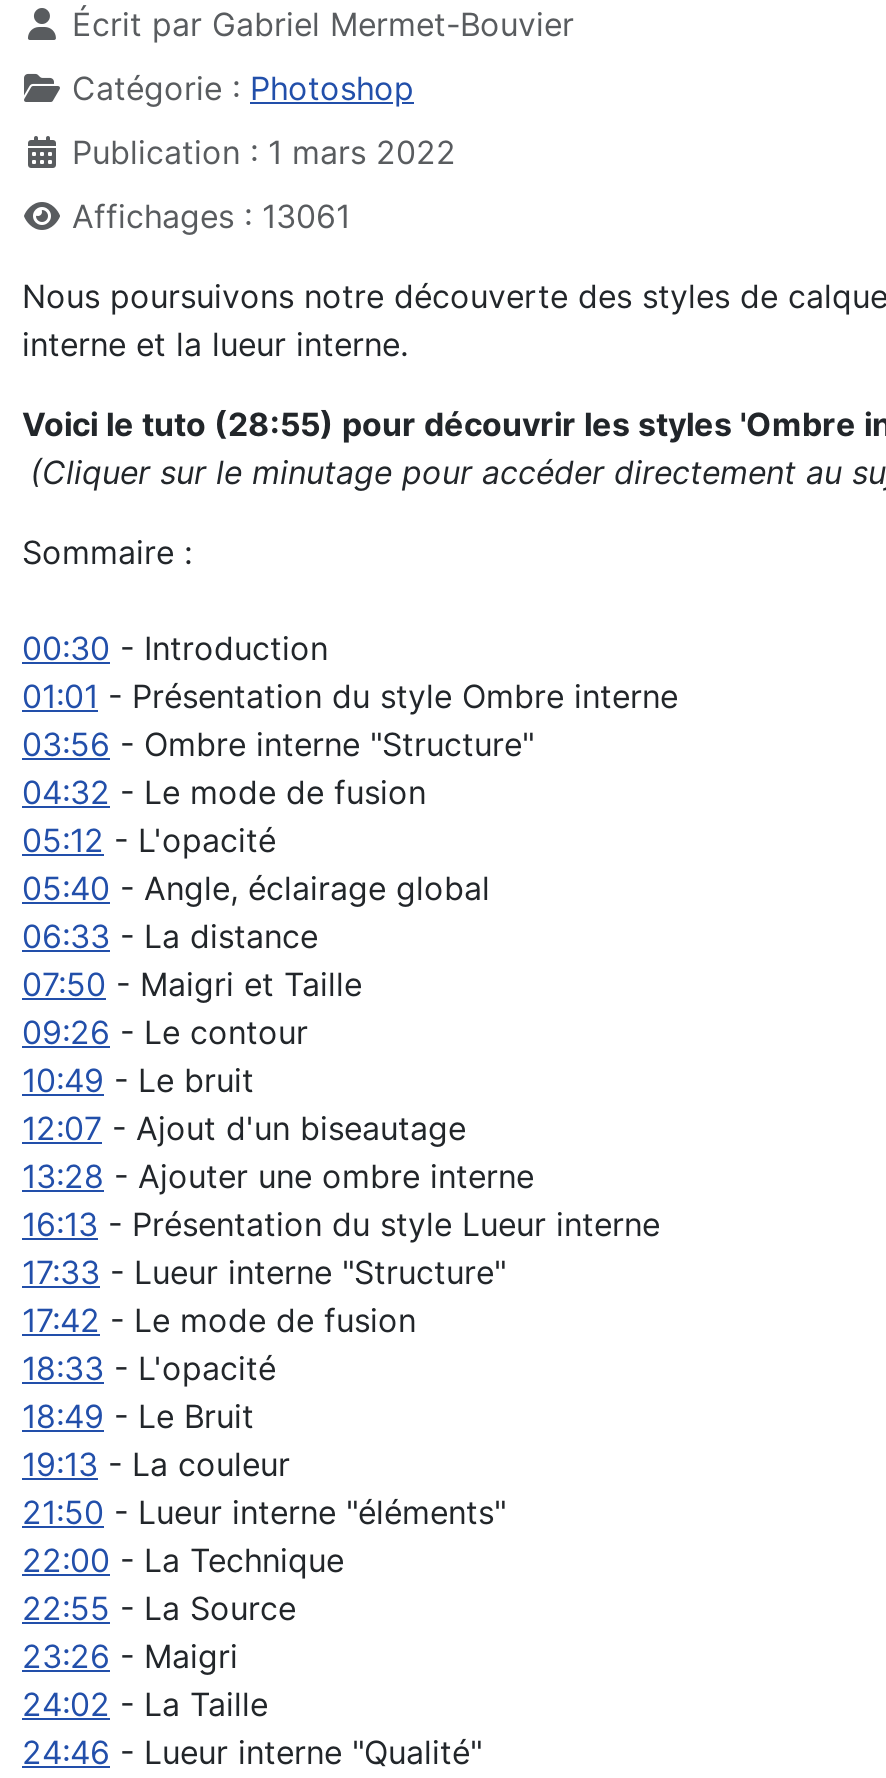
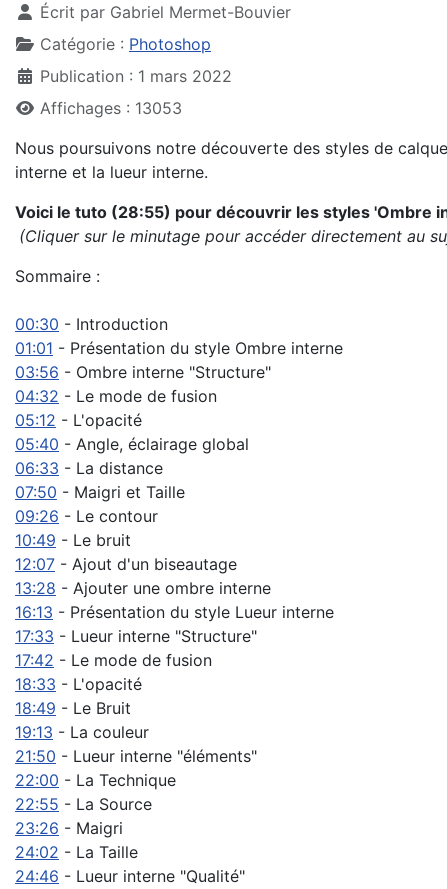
- Affichages : 13061
+ Affichages : 13053
